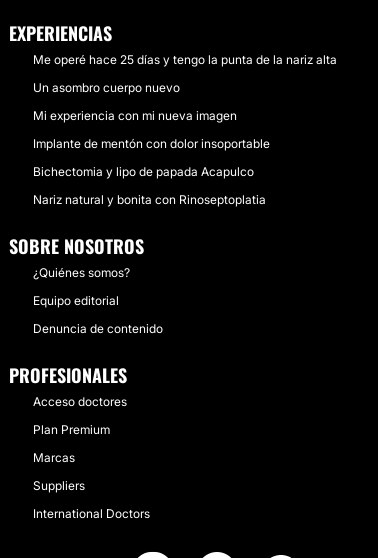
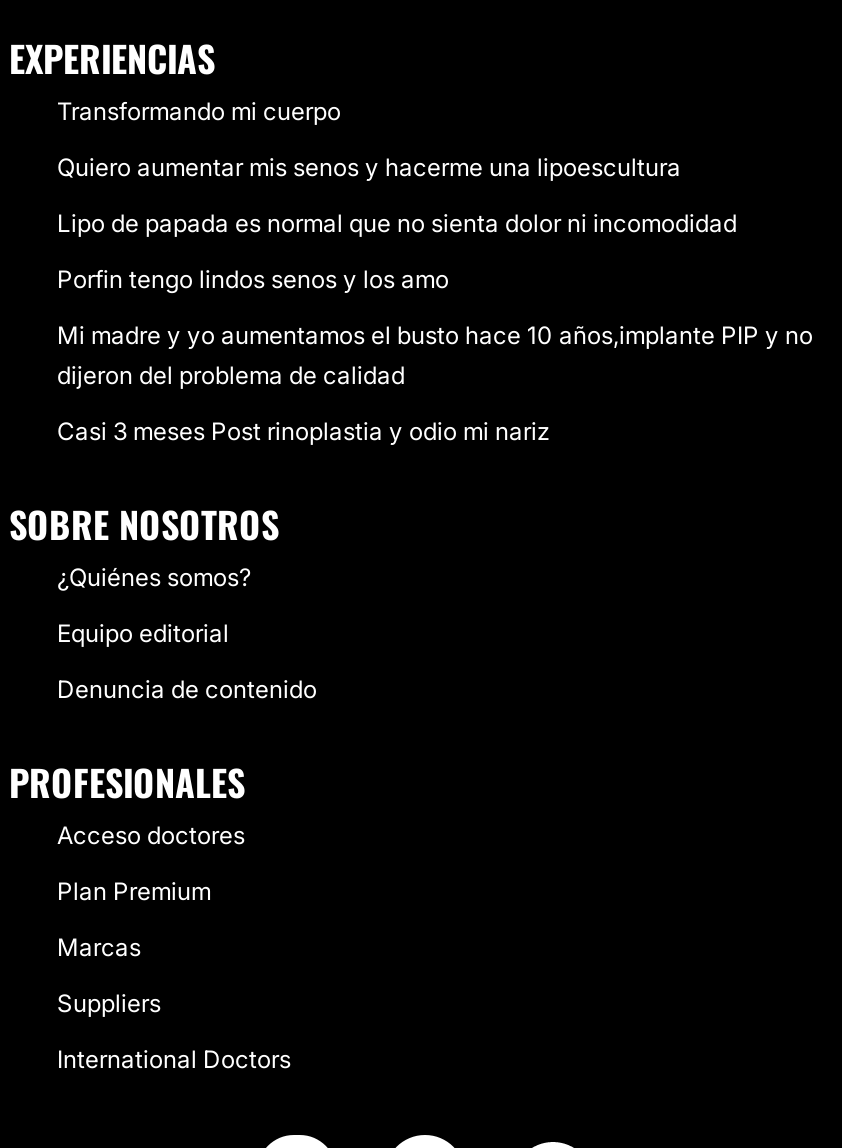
- Me operé hace 25 días y tengo la punta de la nariz alta
+ Transformando mi cuerpo

- Un asombro cuerpo nuevo
+ Quiero aumentar mis senos y hacerme una lipoescultura

- Mi experiencia con mi nueva imagen
+ Lipo de papada es normal que no sienta dolor ni incomodidad

- Implante de mentón con dolor insoportable
+ Porfin tengo lindos senos y los amo

- Bichectomia y lipo de papada Acapulco
+ Mi madre y yo aumentamos el busto hace 10 años,implante PIP y no
+ dijeron del problema de calidad

- Nariz natural y bonita con Rinoseptoplatia
+ Casi 3 meses Post rinoplastia y odio mi nariz
